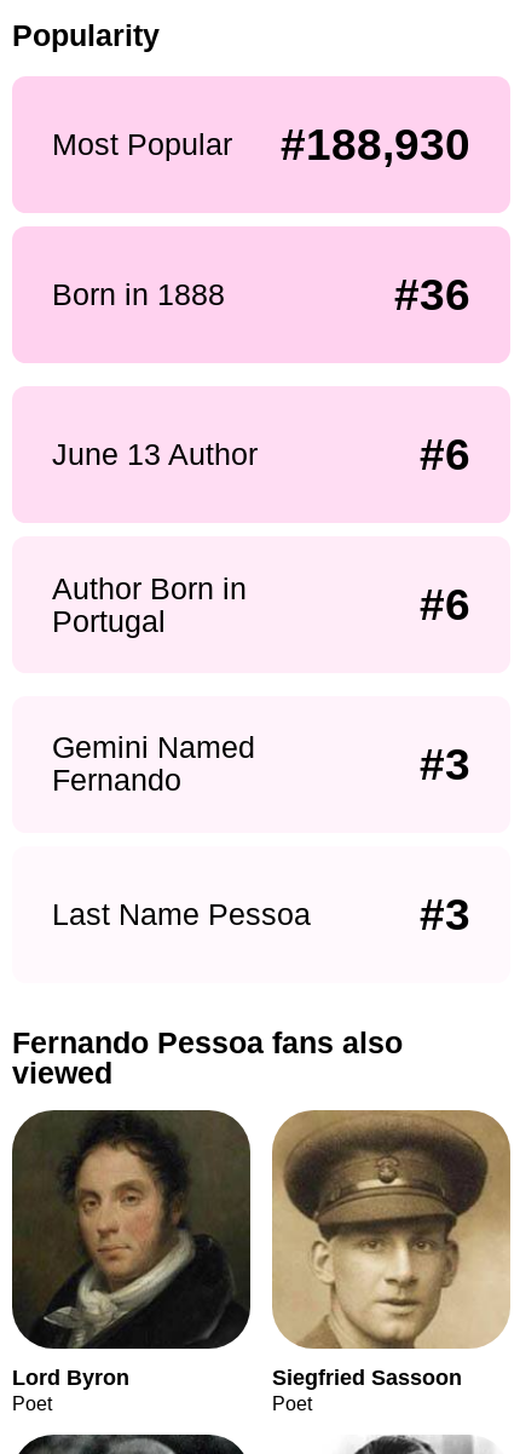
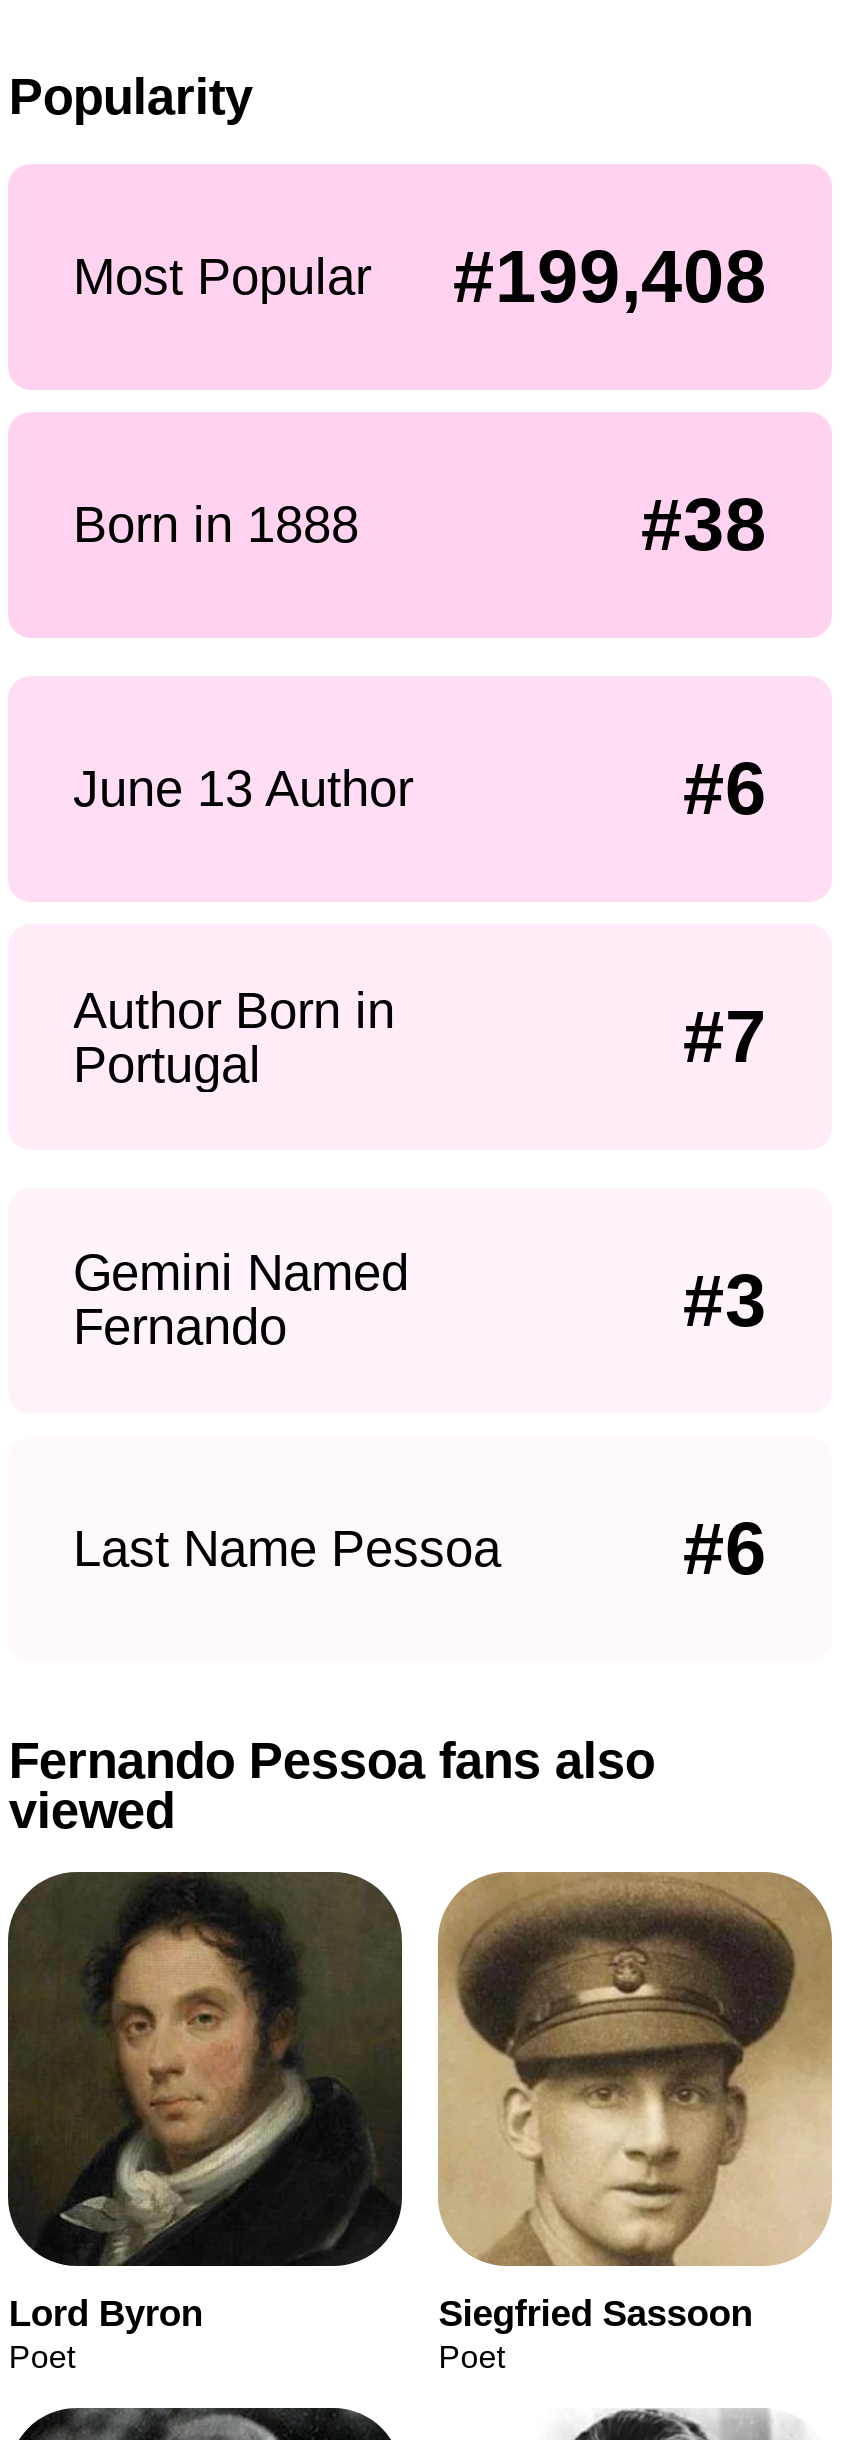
- Most Popular #188,930
+ Most Popular #199,408

- #36
+ #38

- #6
+ #7

- #3
+ #6
